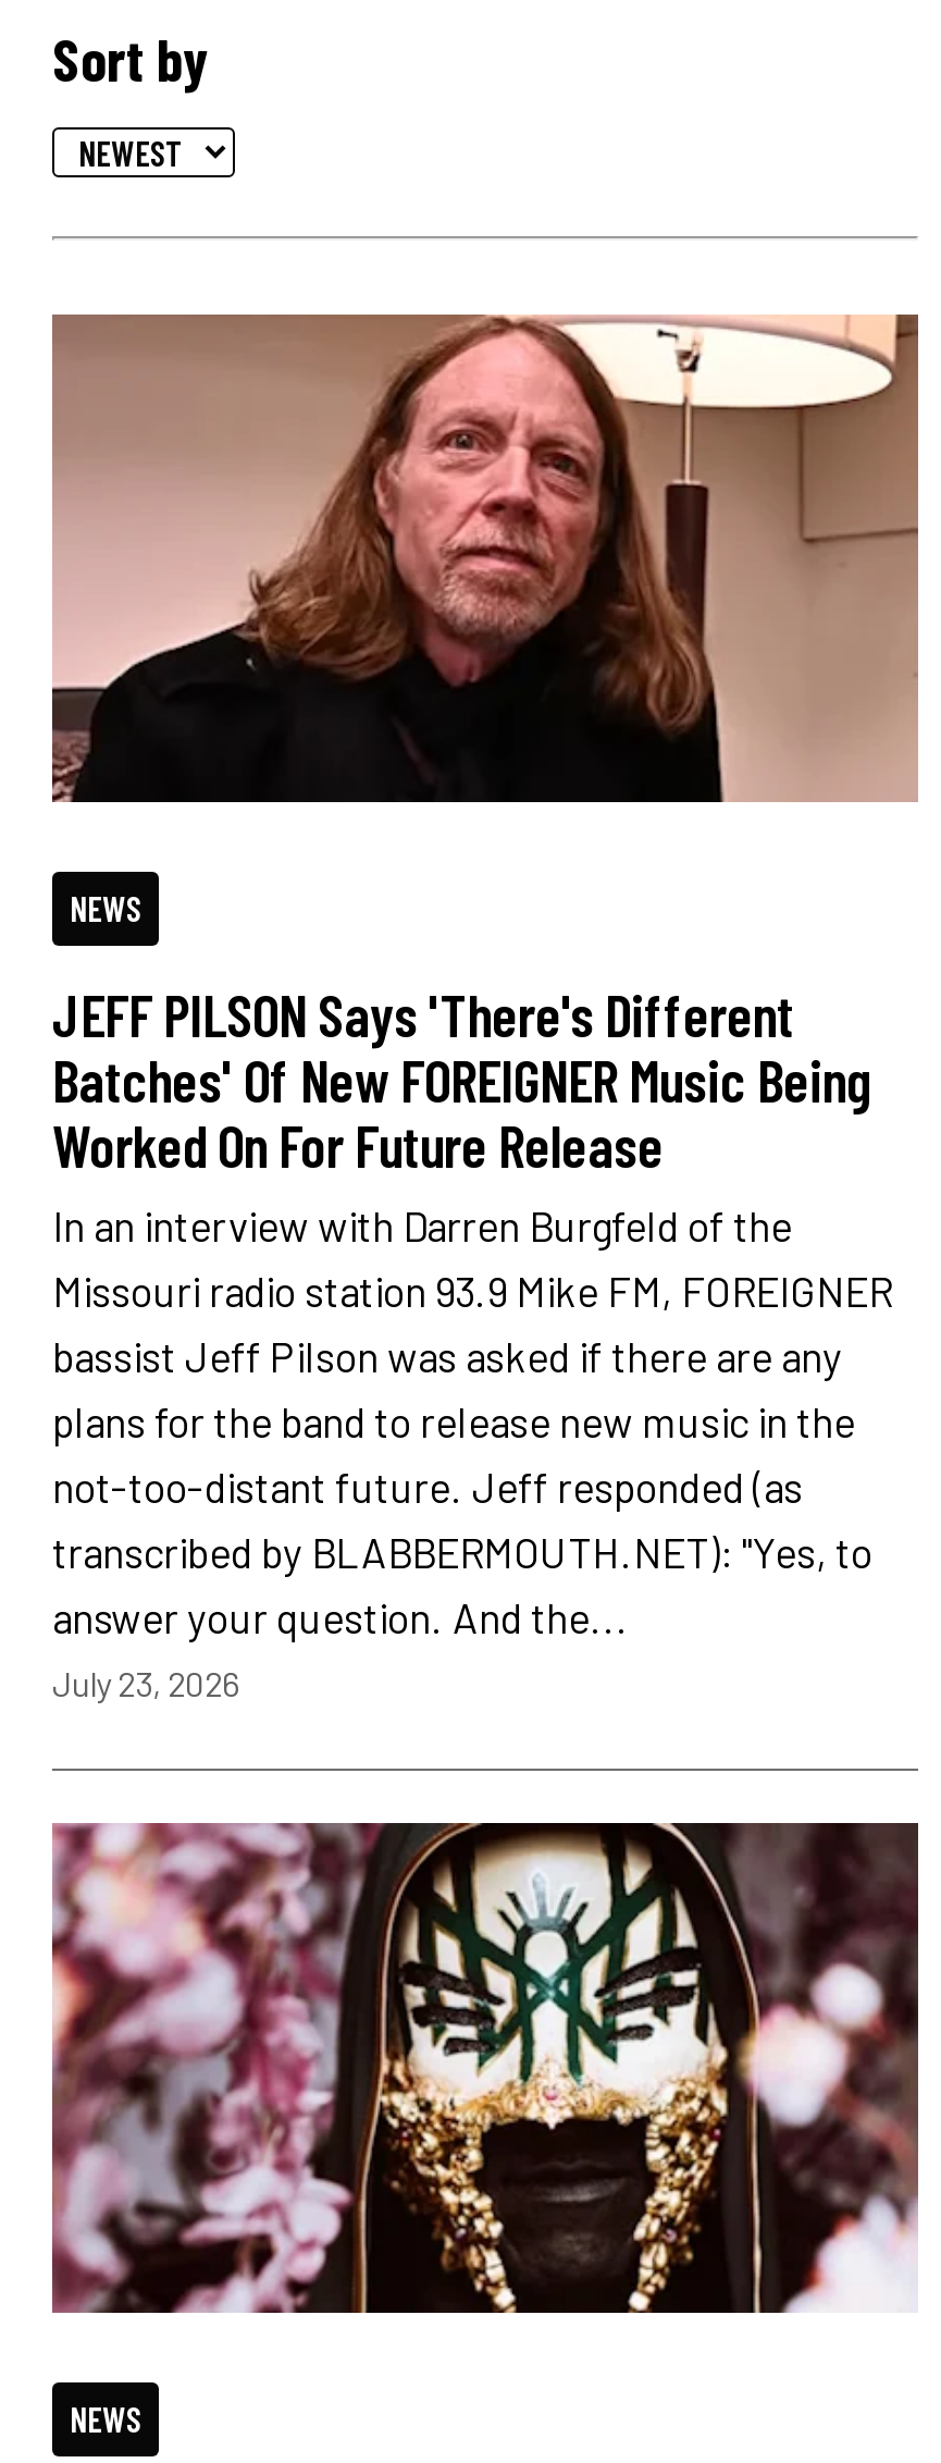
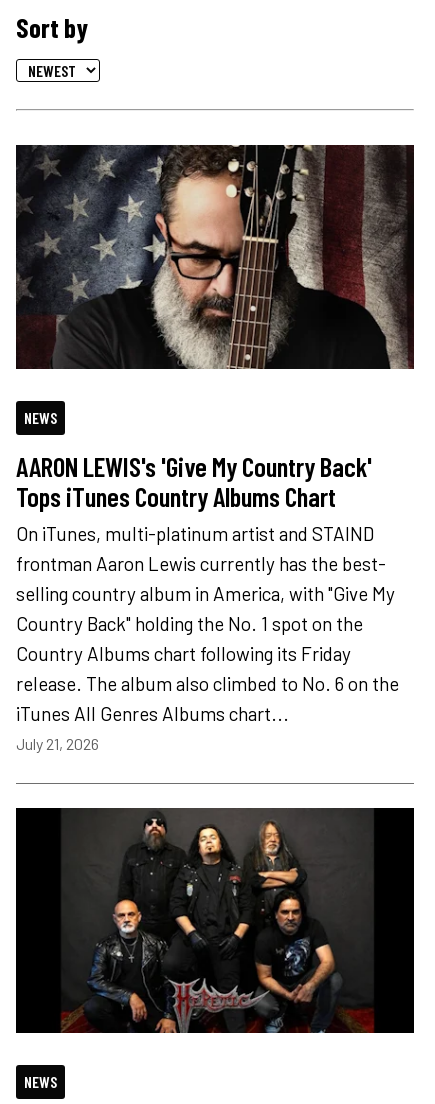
- [image]
+ [image]

- JEFF PILSON Says 'There's Different
- Batches' Of New FOREIGNER Music Being
- Worked On For Future Release
- In an interview with Darren Burgfeld of the
- Missouri radio station 93.9 Mike FM, FOREIGNER
- bassist Jeff Pilson was asked if there are any
- plans for the band to release new music in the
- not-too-distant future. Jeff responded (as
- transcribed by BLABBERMOUTH.NET): "Yes, to
- answer your question. And the...
- July 23, 2026
+ AARON LEWIS's 'Give My Country Back'
+ Tops iTunes Country Albums Chart
+ On iTunes, multi-platinum artist and STAIND
+ frontman Aaron Lewis currently has the best-
+ selling country album in America, with "Give My
+ Country Back" holding the No. 1 spot on the
+ Country Albums chart following its Friday
+ release. The album also climbed to No. 6 on the
+ iTunes All Genres Albums chart...
+ July 21, 2026

- [image]
+ [image]
